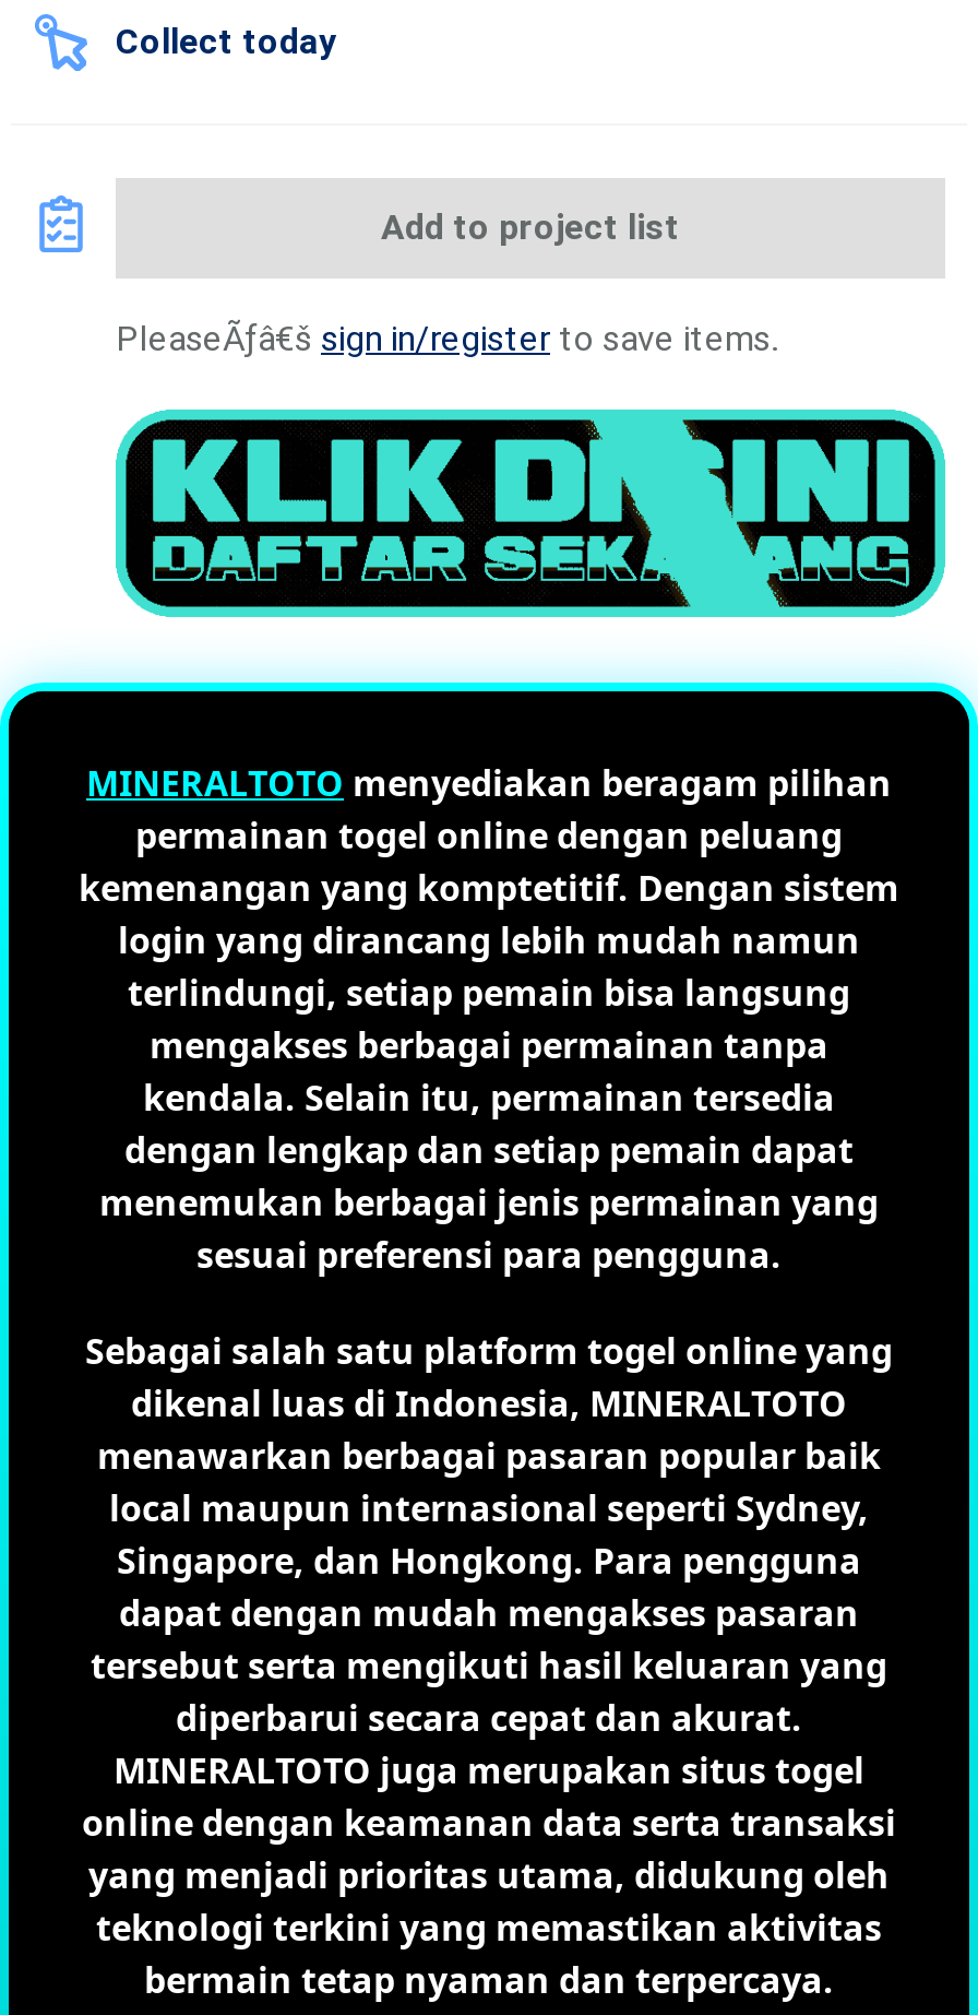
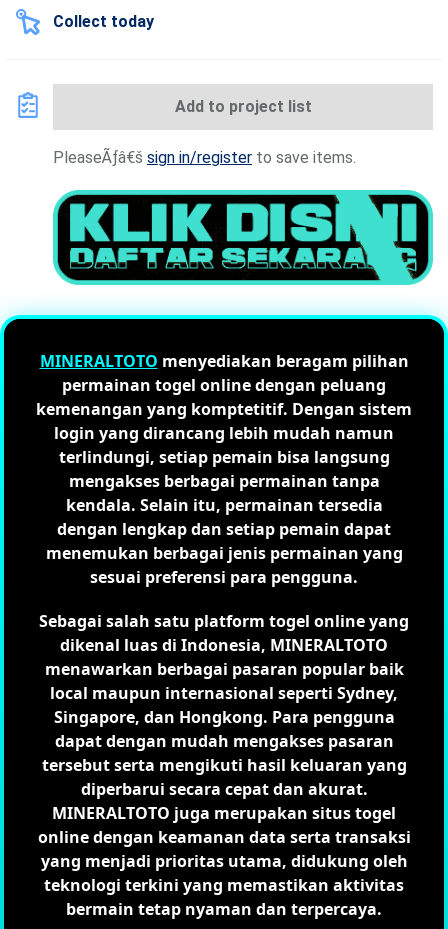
- [image]
+ [image]
